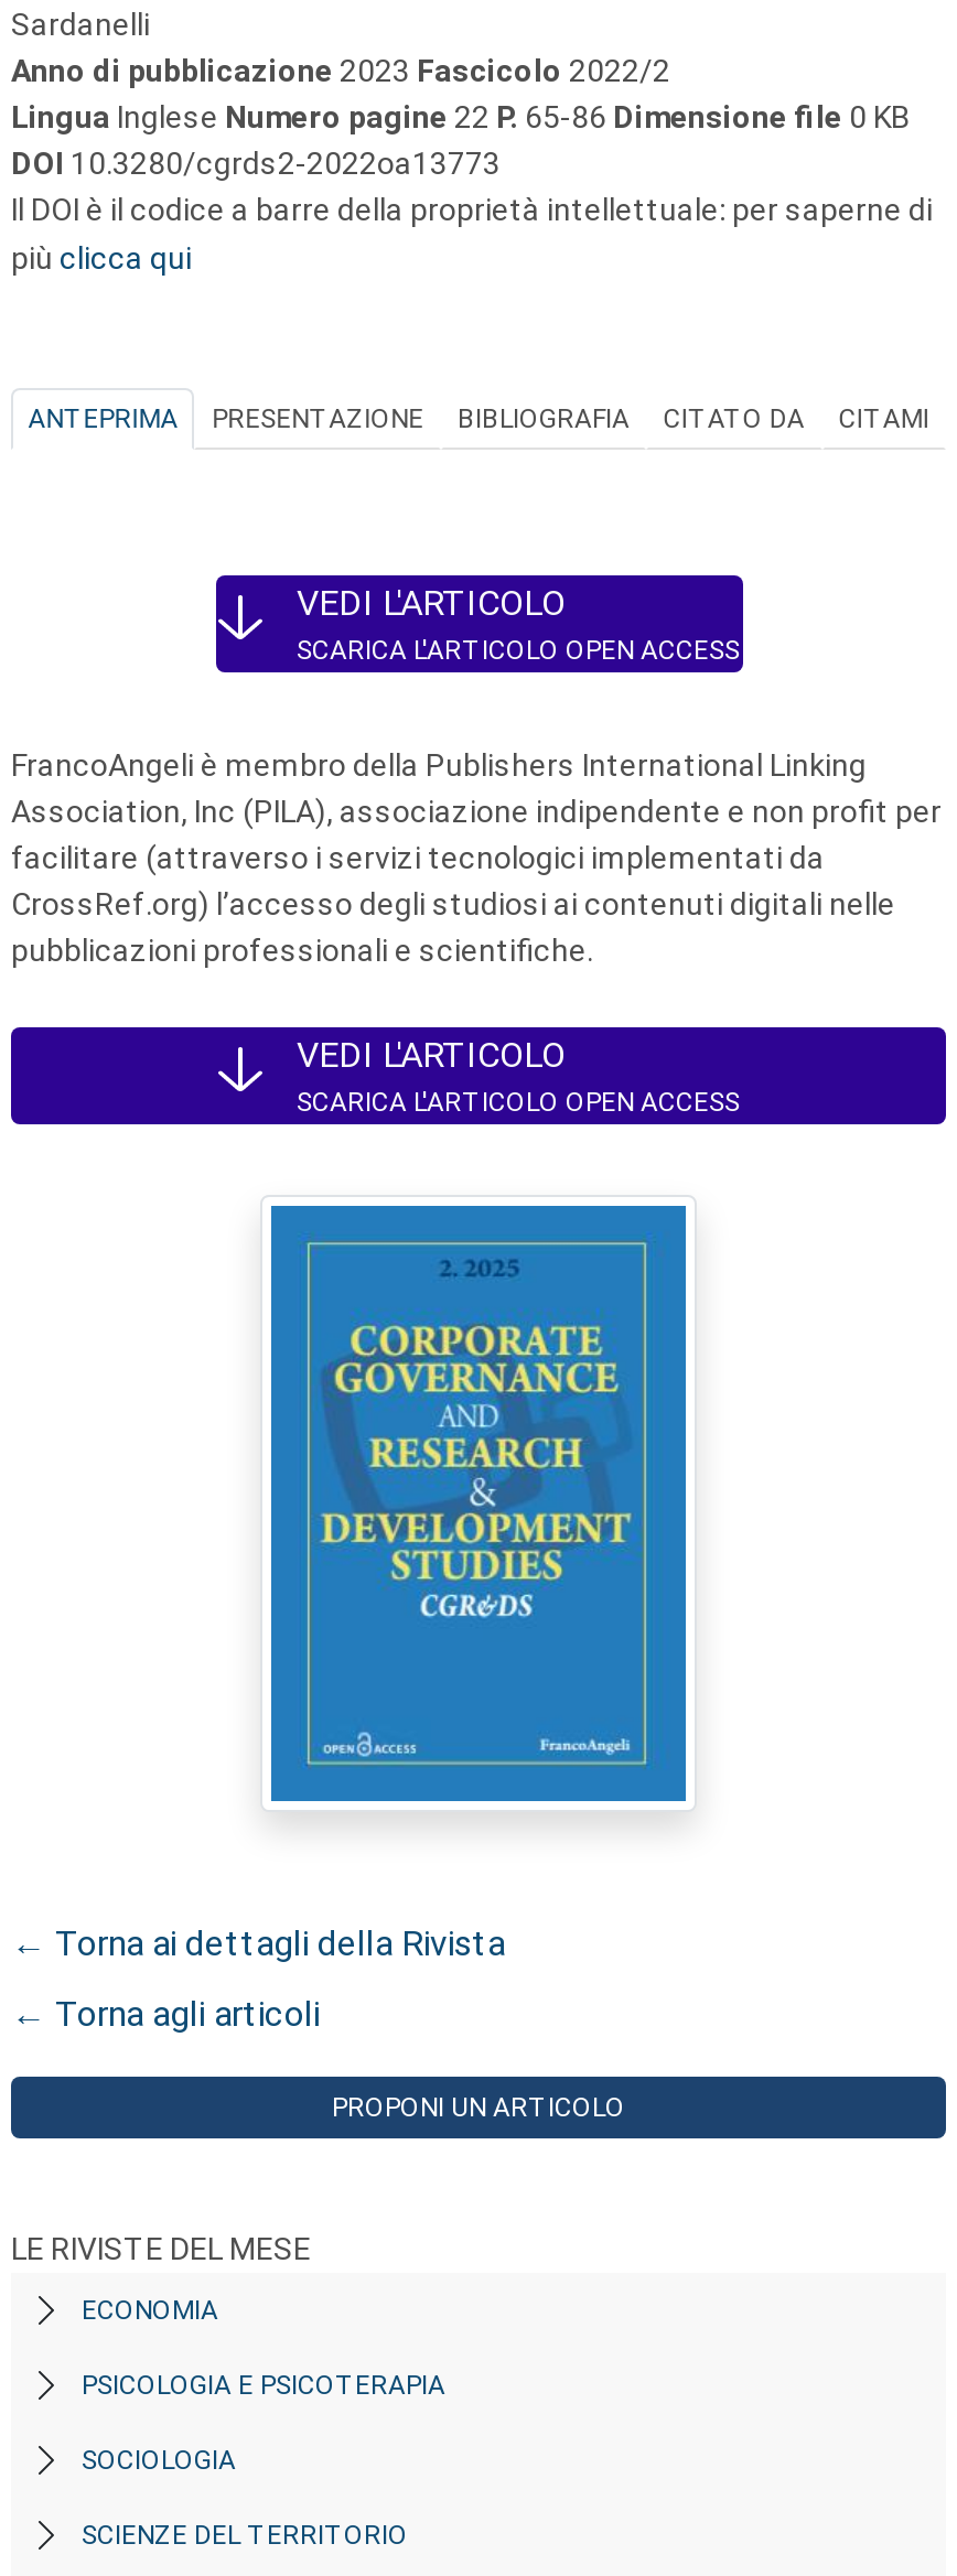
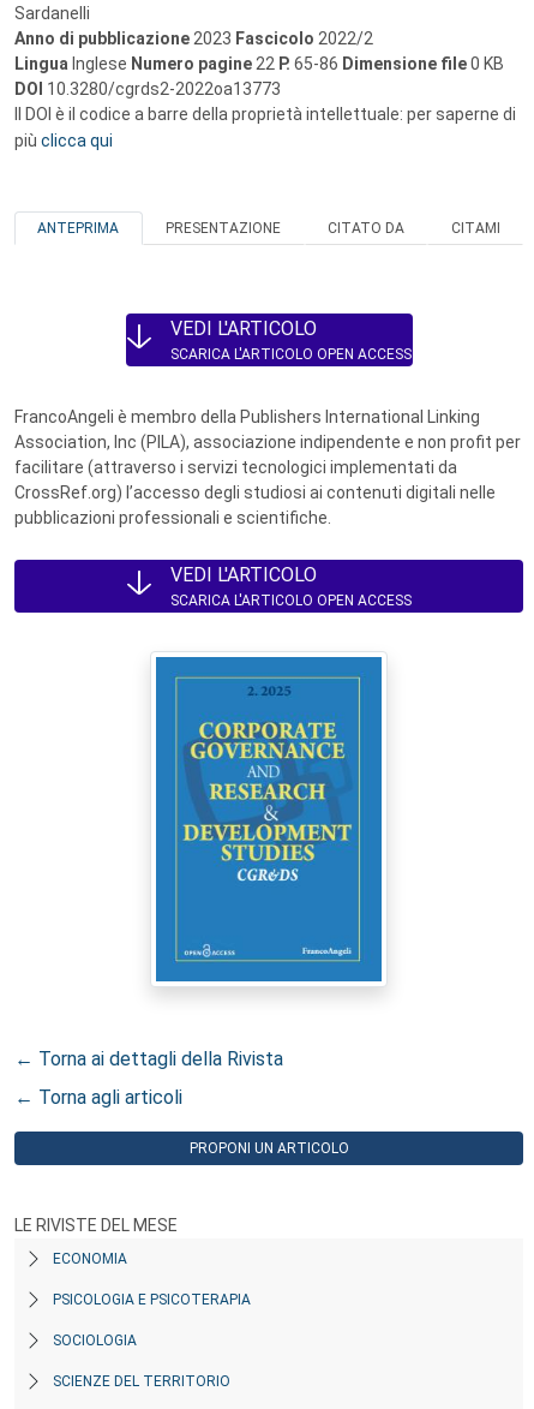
- BIBLIOGRAFIA
